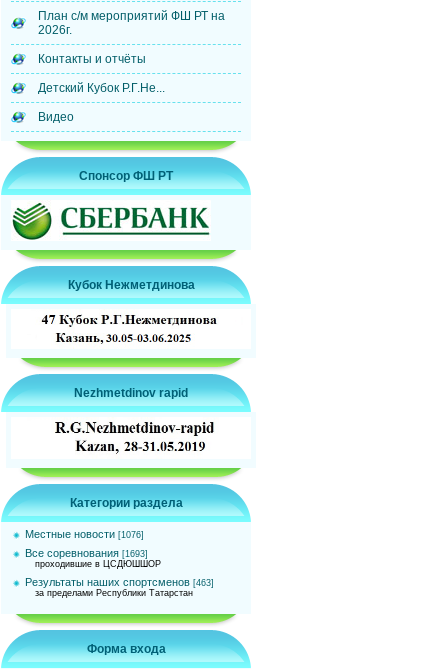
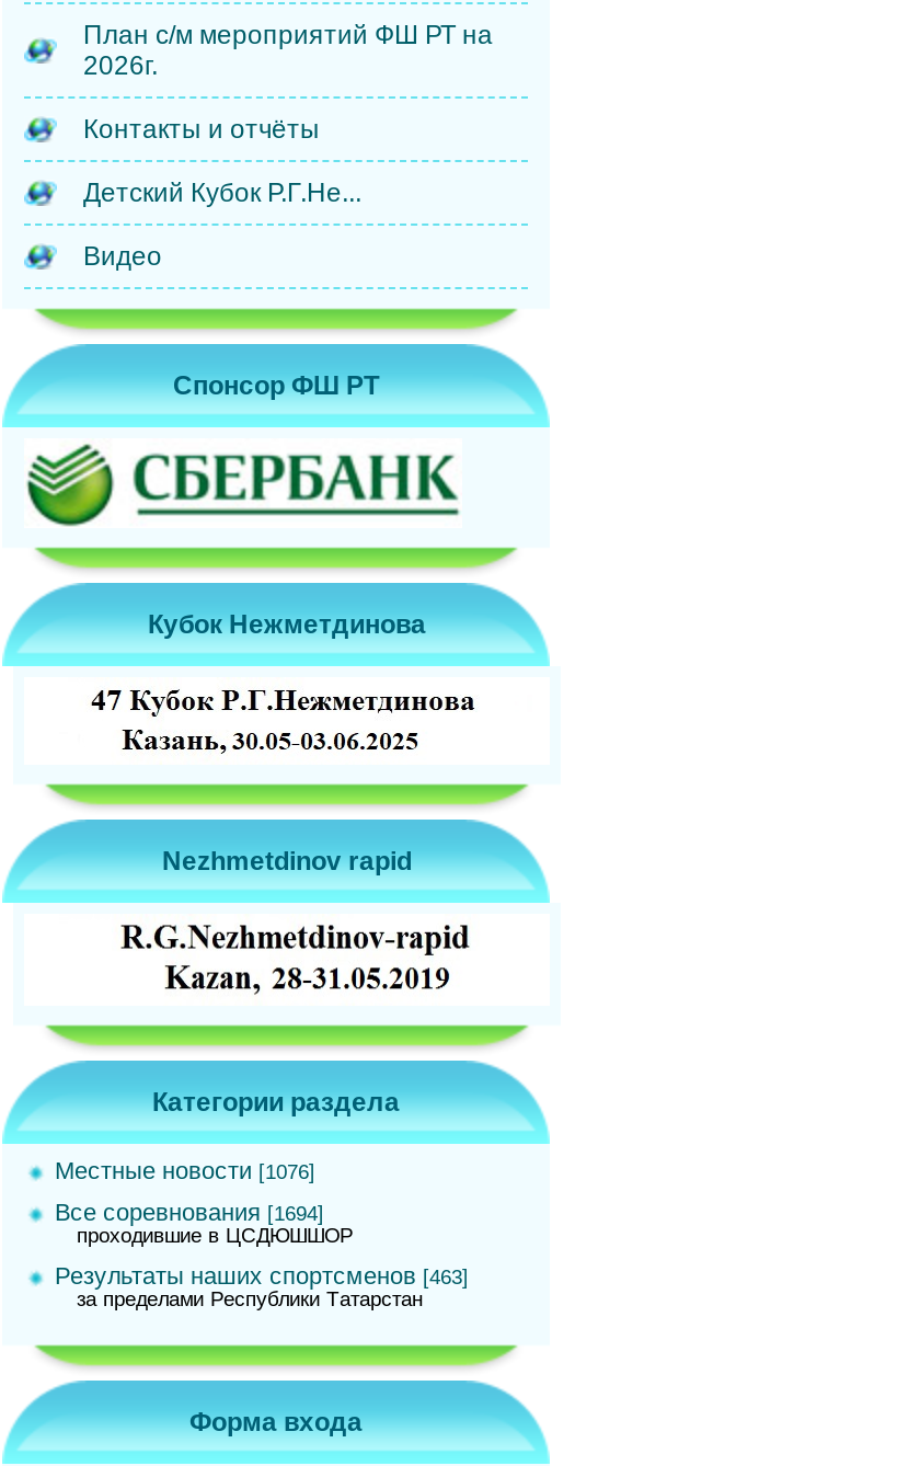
- Все соревнования [1693]
+ Все соревнования [1694]
